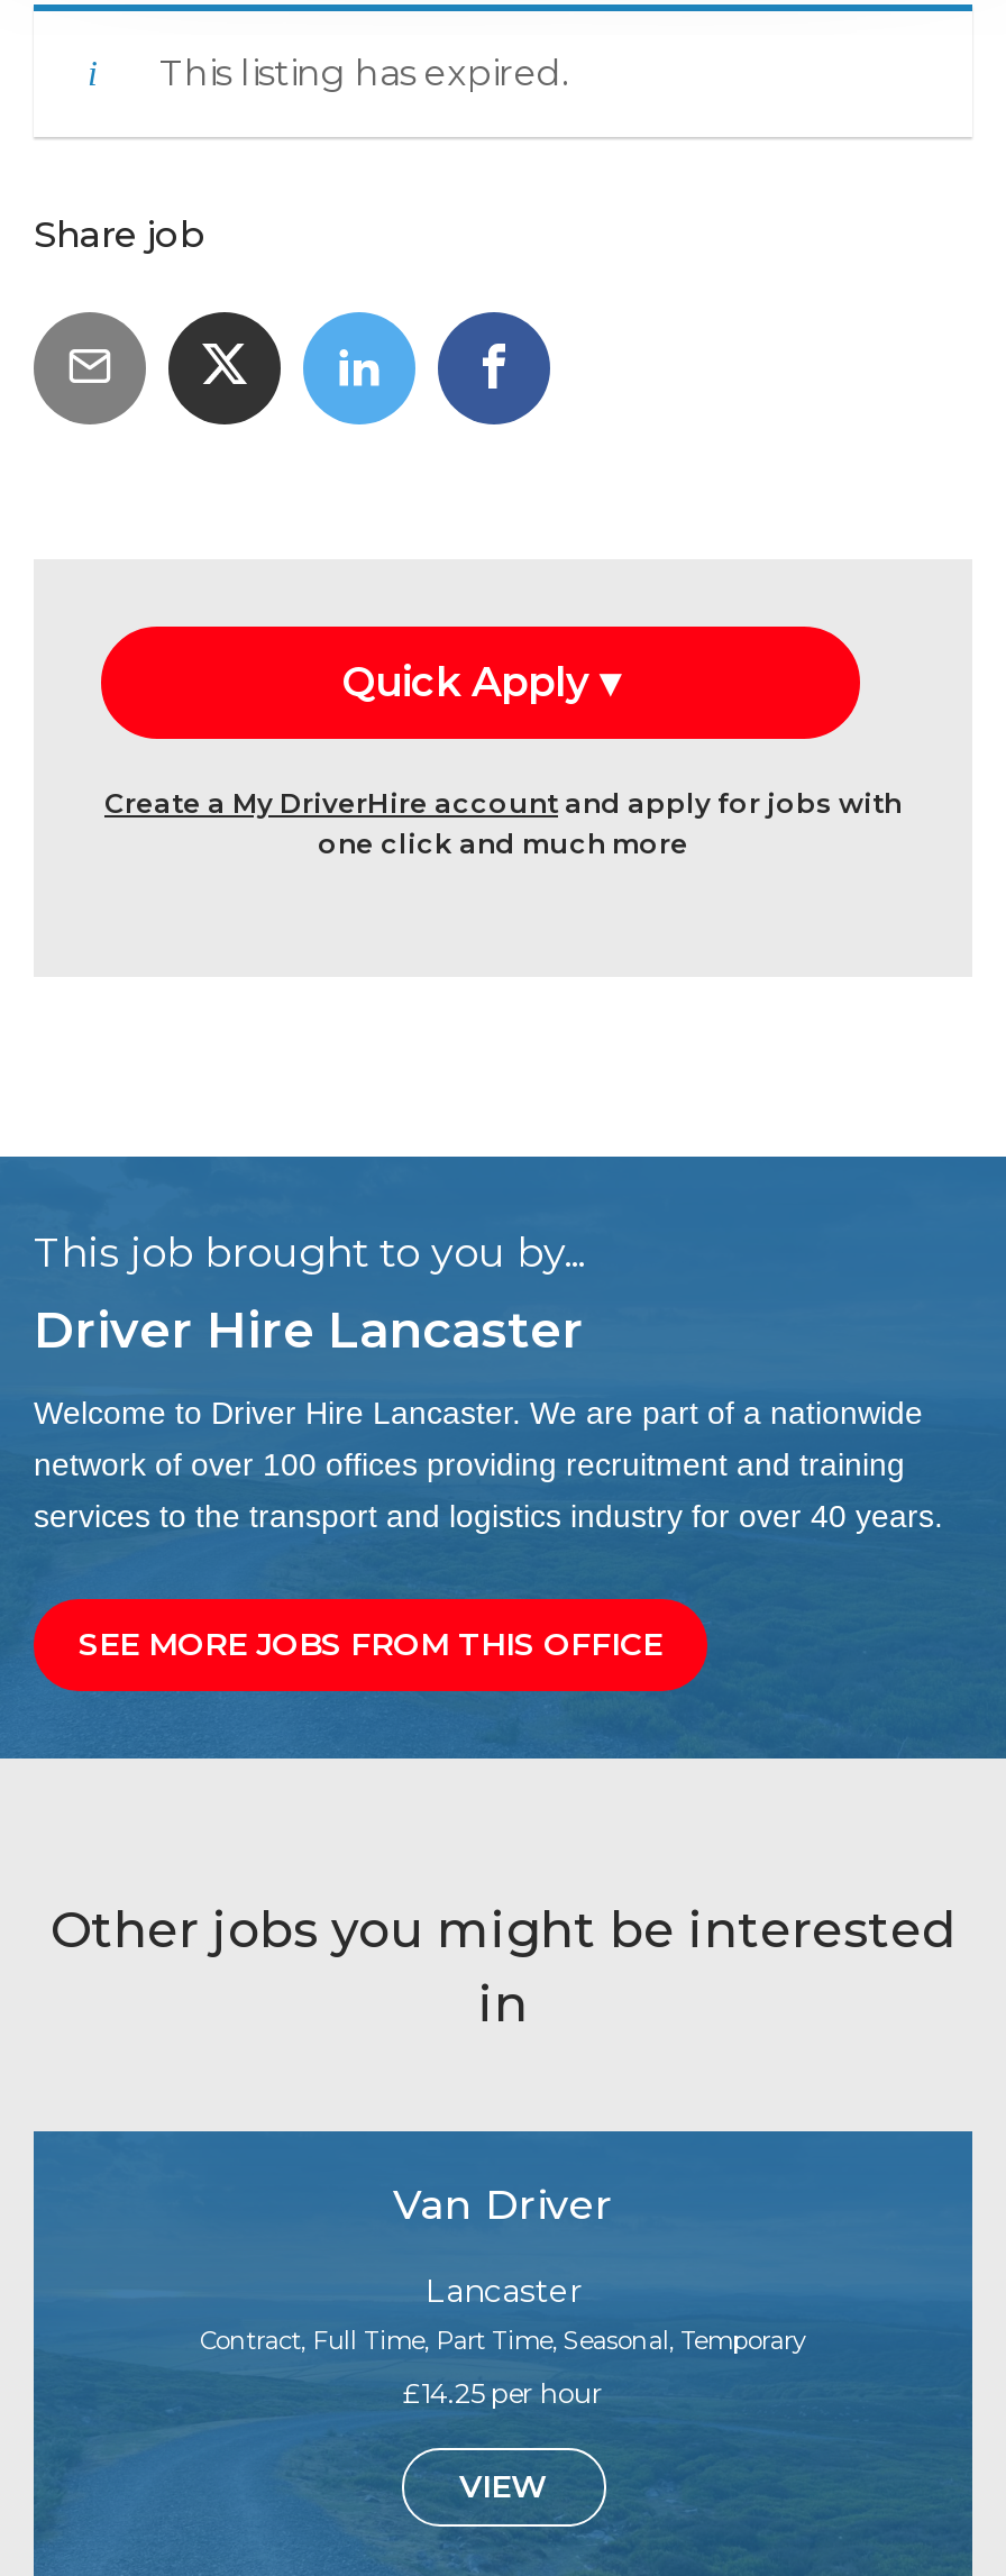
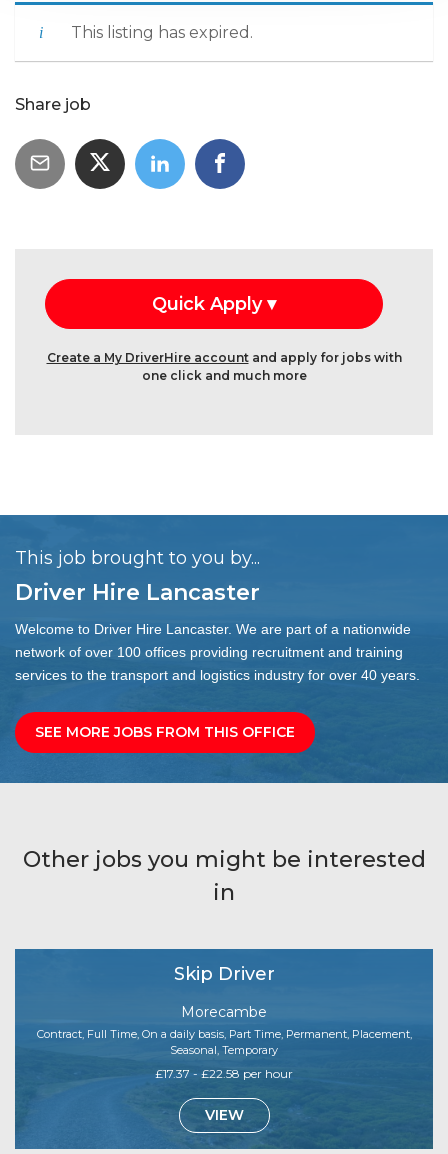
- Van Driver
+ Skip Driver

- Lancaster
- Contract, Full Time, Part Time, Seasonal, Temporary
+ Morecambe
+ Contract, Full Time, On a daily basis, Part Time, Permanent, Placement,
+ Seasonal, Temporary

- £14.25 per hour
+ £17.37 - £22.58 per hour
